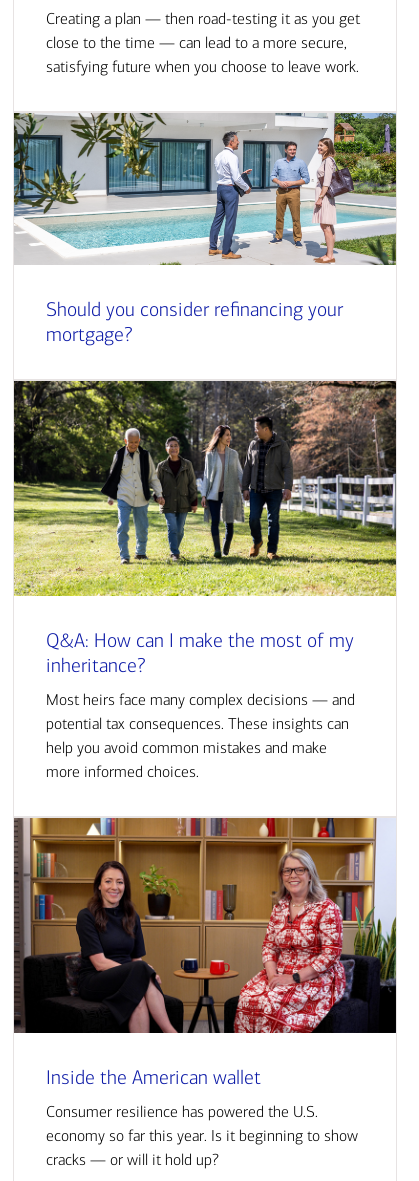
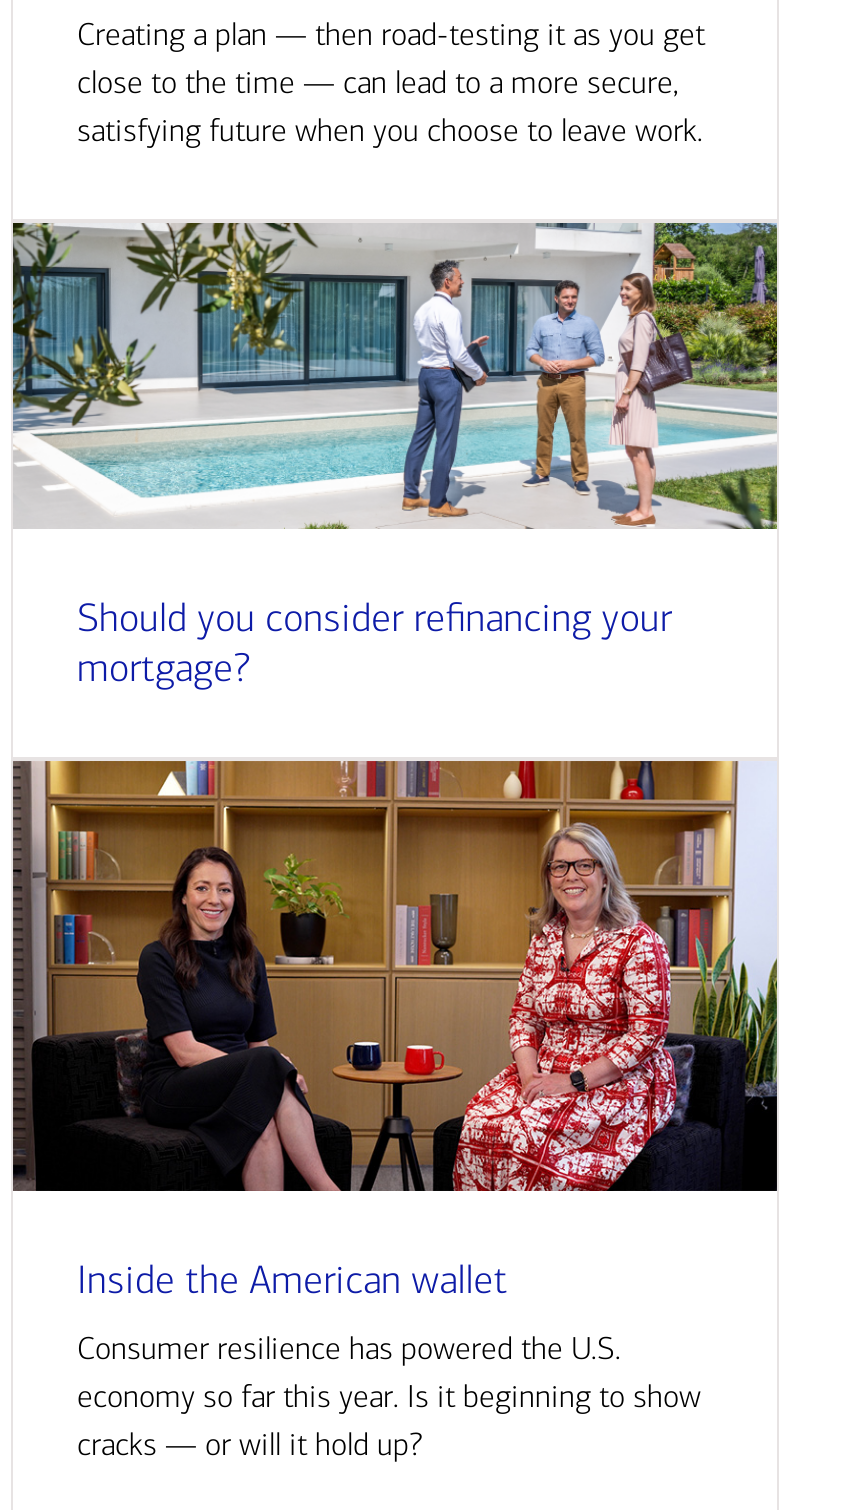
- [image]
- Q&A: How can I make the most of my
- inheritance?
- Most heirs face many complex decisions — and
- potential tax consequences. These insights can
- help you avoid common mistakes and make
- more informed choices.
